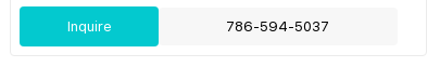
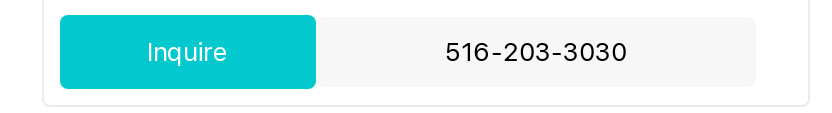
- 786-594-5037
+ 516-203-3030
